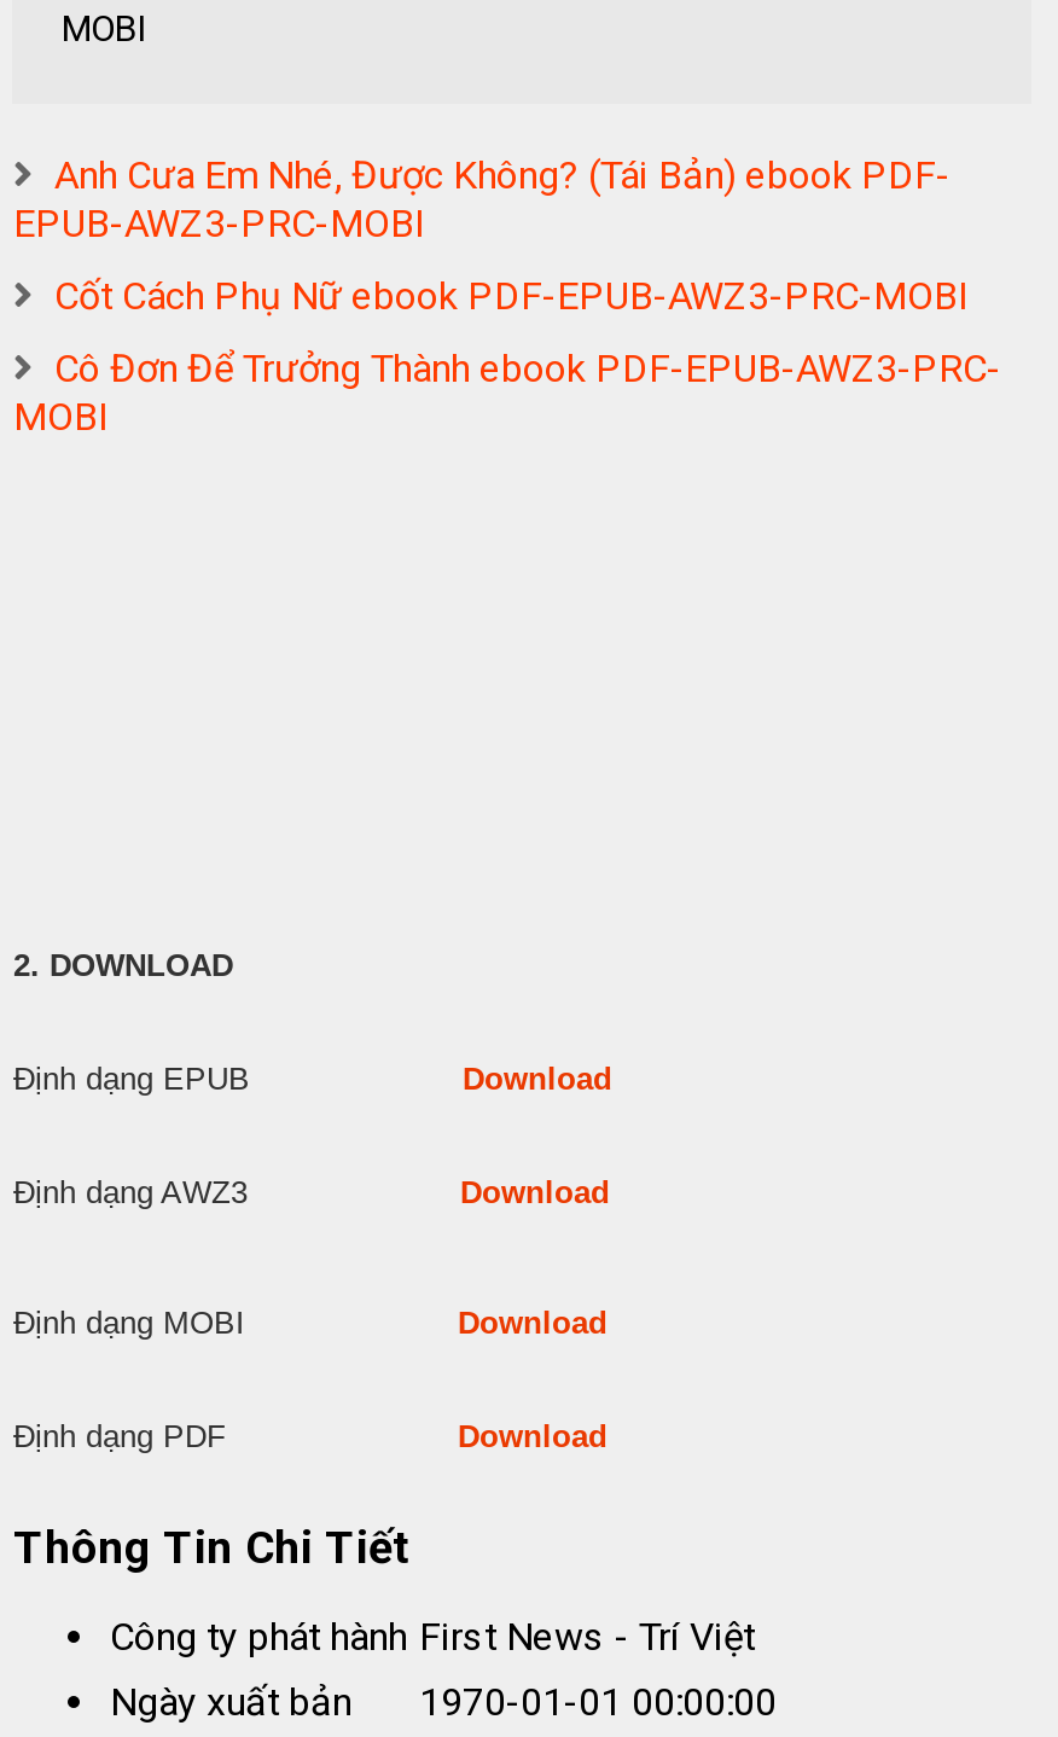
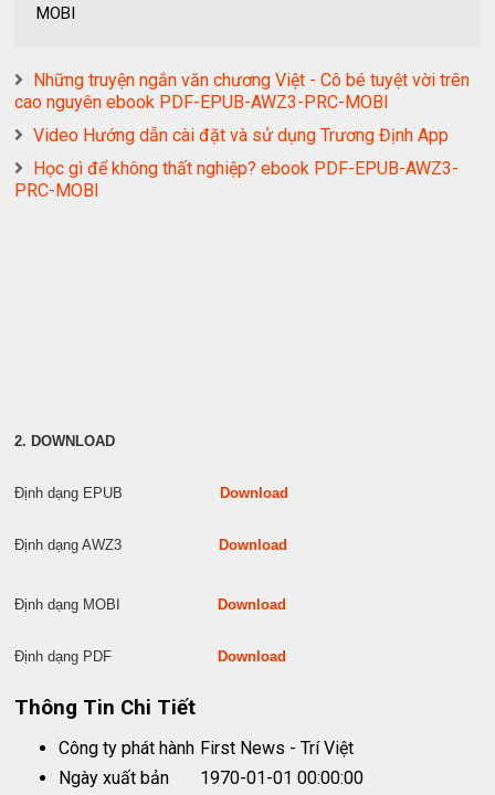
- Anh Cưa Em Nhé, Được Không? (Tái Bản) ebook PDF-
- EPUB-AWZ3-PRC-MOBI
+ Những truyện ngắn văn chương Việt - Cô bé tuyệt vời trên
+ cao nguyên ebook PDF-EPUB-AWZ3-PRC-MOBI

- Cốt Cách Phụ Nữ ebook PDF-EPUB-AWZ3-PRC-MOBI
+ Video Hướng dẫn cài đặt và sử dụng Trương Định App

- Cô Đơn Để Trưởng Thành ebook PDF-EPUB-AWZ3-PRC-
- MOBI
+ Học gì để không thất nghiệp? ebook PDF-EPUB-AWZ3-
+ PRC-MOBI
